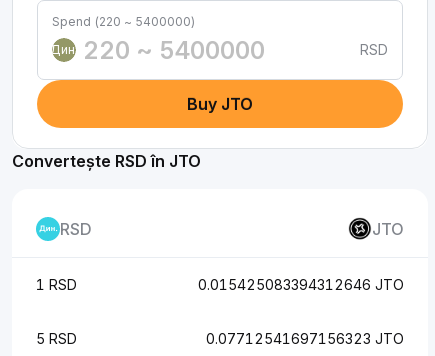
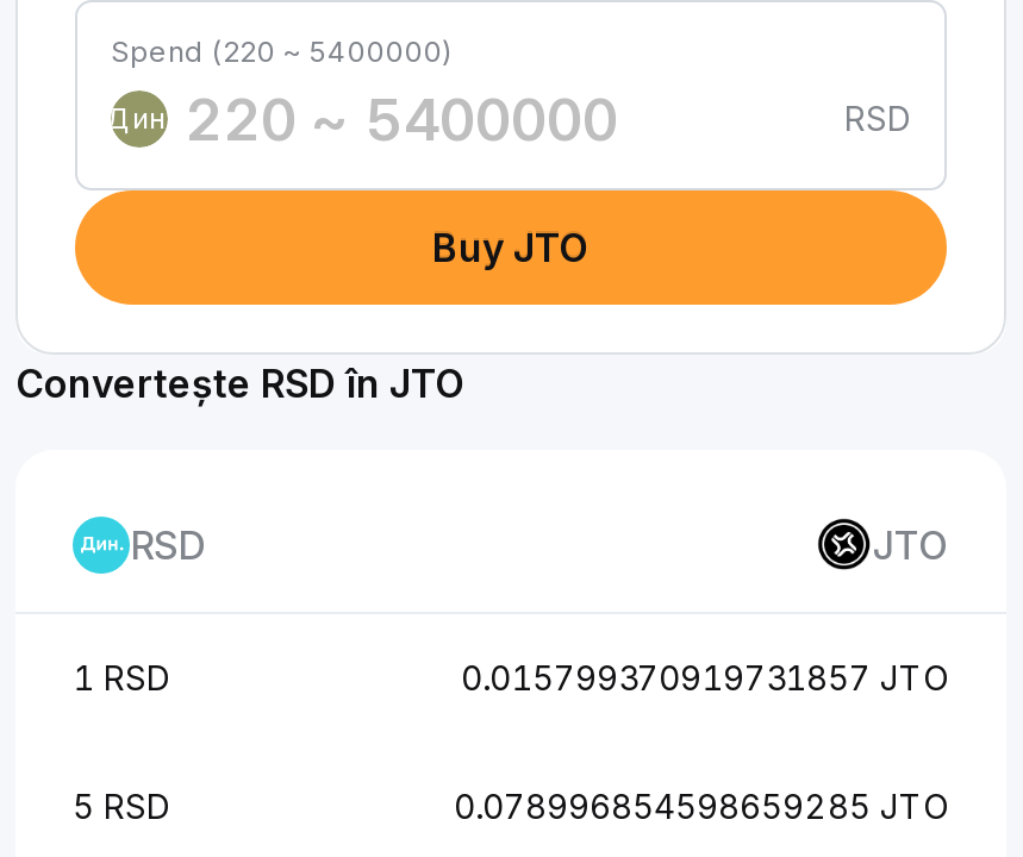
- 0.015425083394312646 JTO
+ 0.015799370919731857 JTO

- 0.07712541697156323 JTO
+ 0.078996854598659285 JTO
